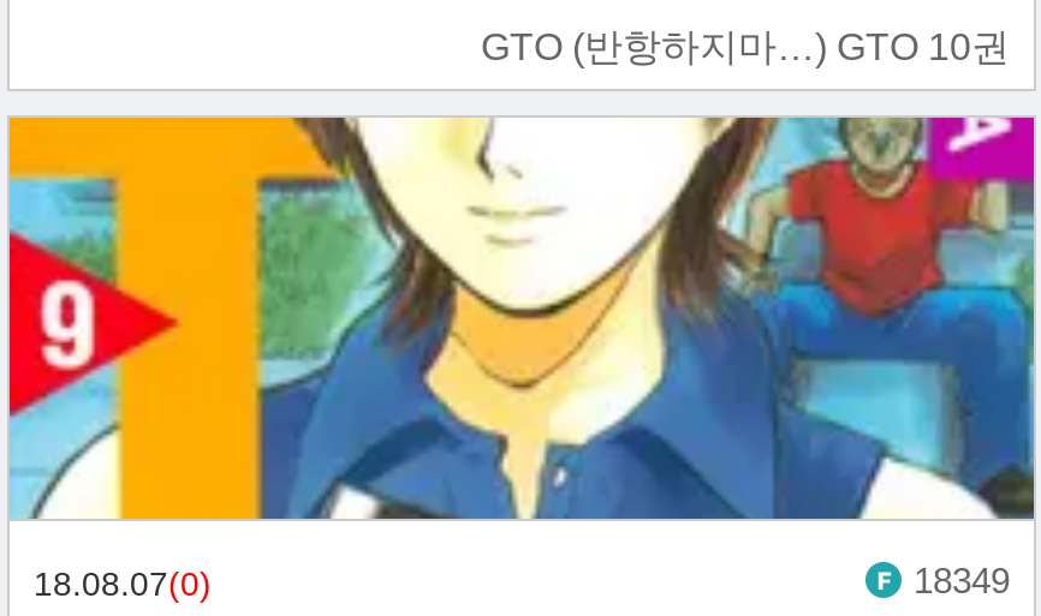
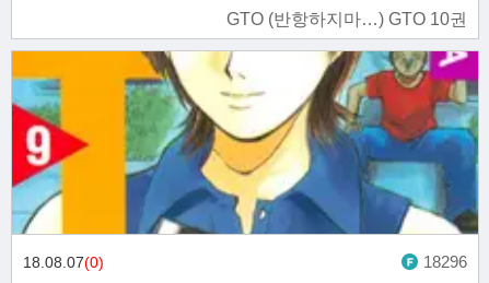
- 18349
+ 18296
